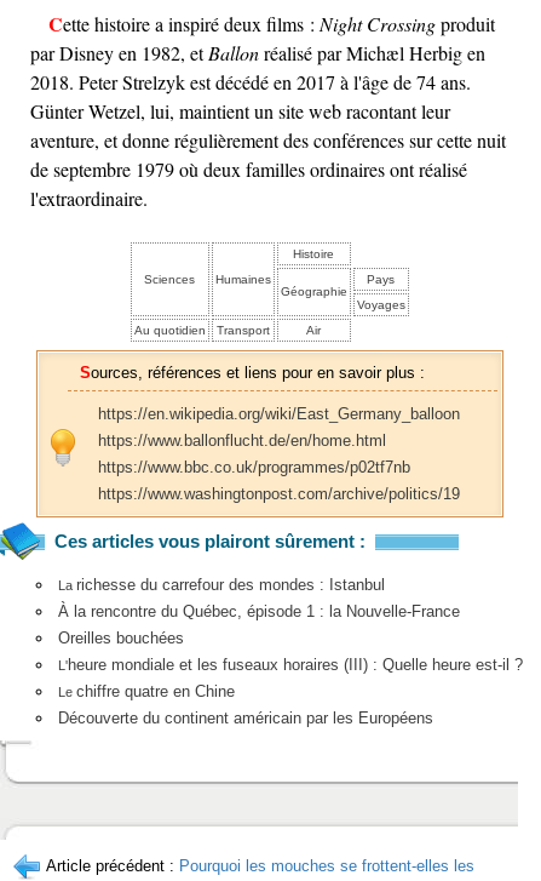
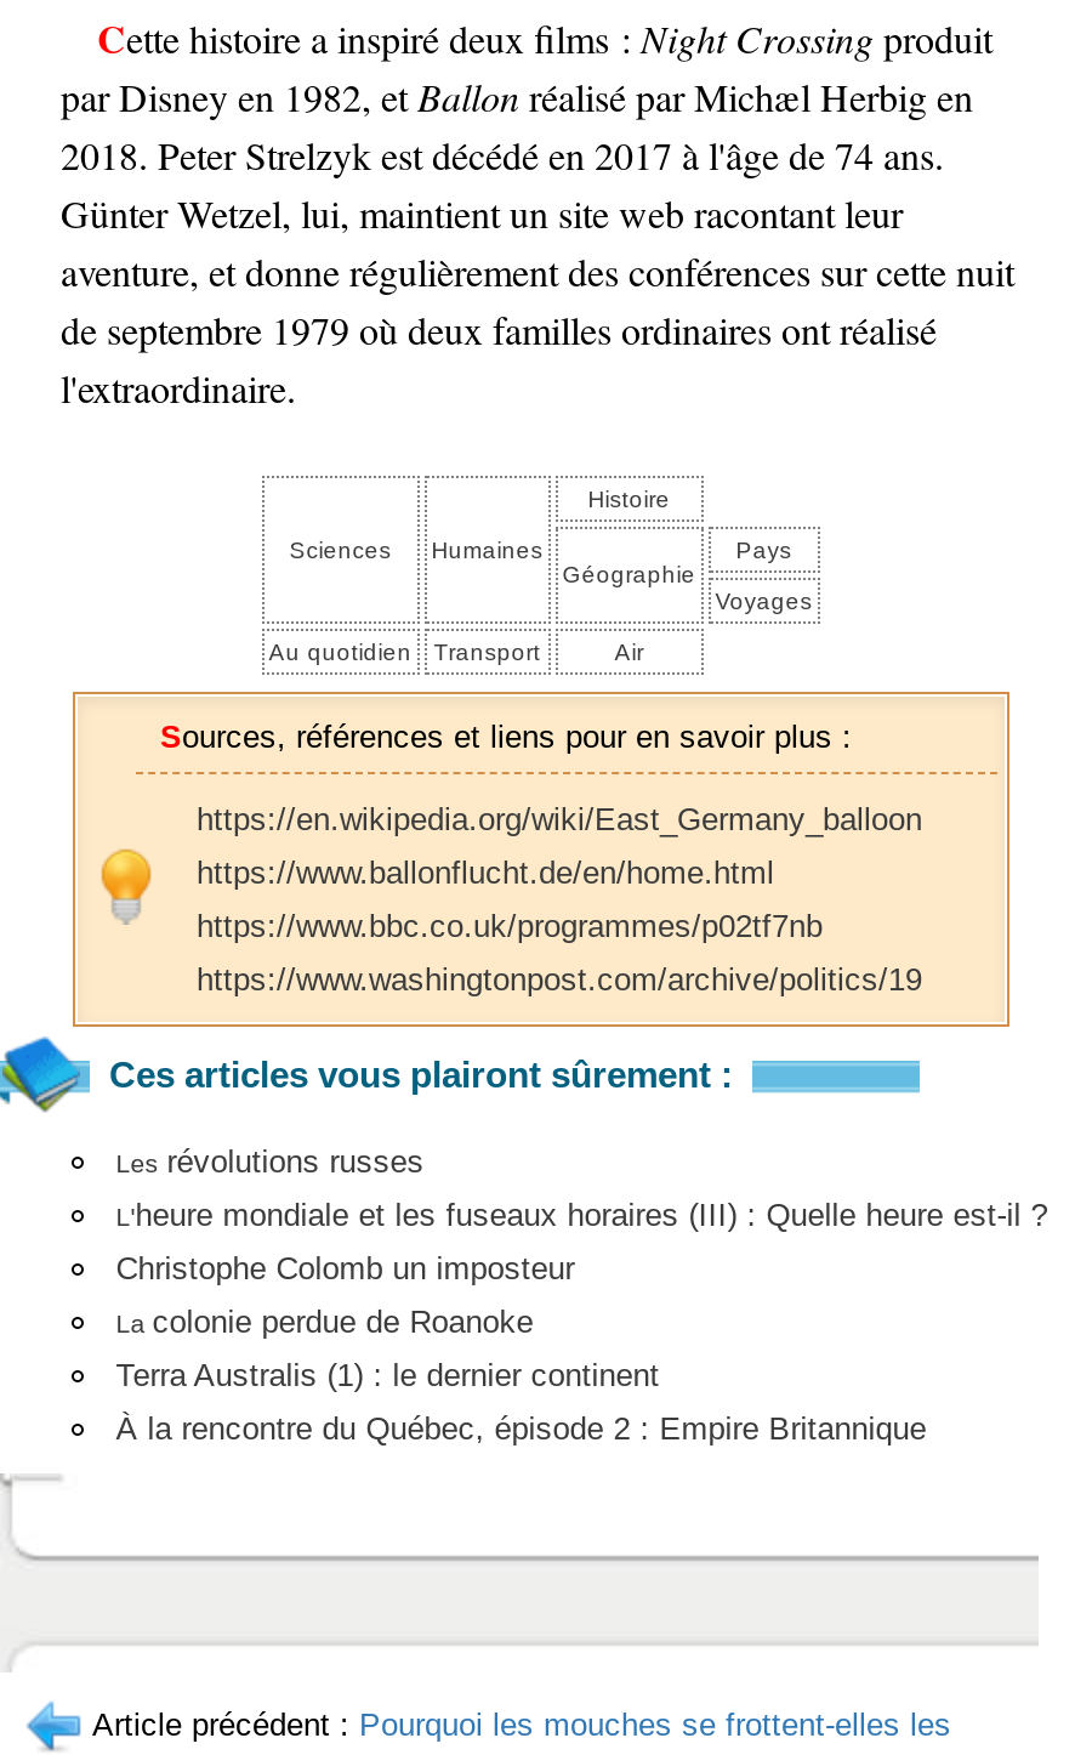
- La richesse du carrefour des mondes : Istanbul
- À la rencontre du Québec, épisode 1 : la Nouvelle-France
- Oreilles bouchées
+ Les révolutions russes

moved up: L'heure mondiale et les fuseaux horaires (III) : Quelle heure est-il ?

- Le chiffre quatre en Chine
- Découverte du continent américain par les Européens
+ Christophe Colomb un imposteur
+ La colonie perdue de Roanoke
+ Terra Australis (1) : le dernier continent
+ À la rencontre du Québec, épisode 2 : Empire Britannique
